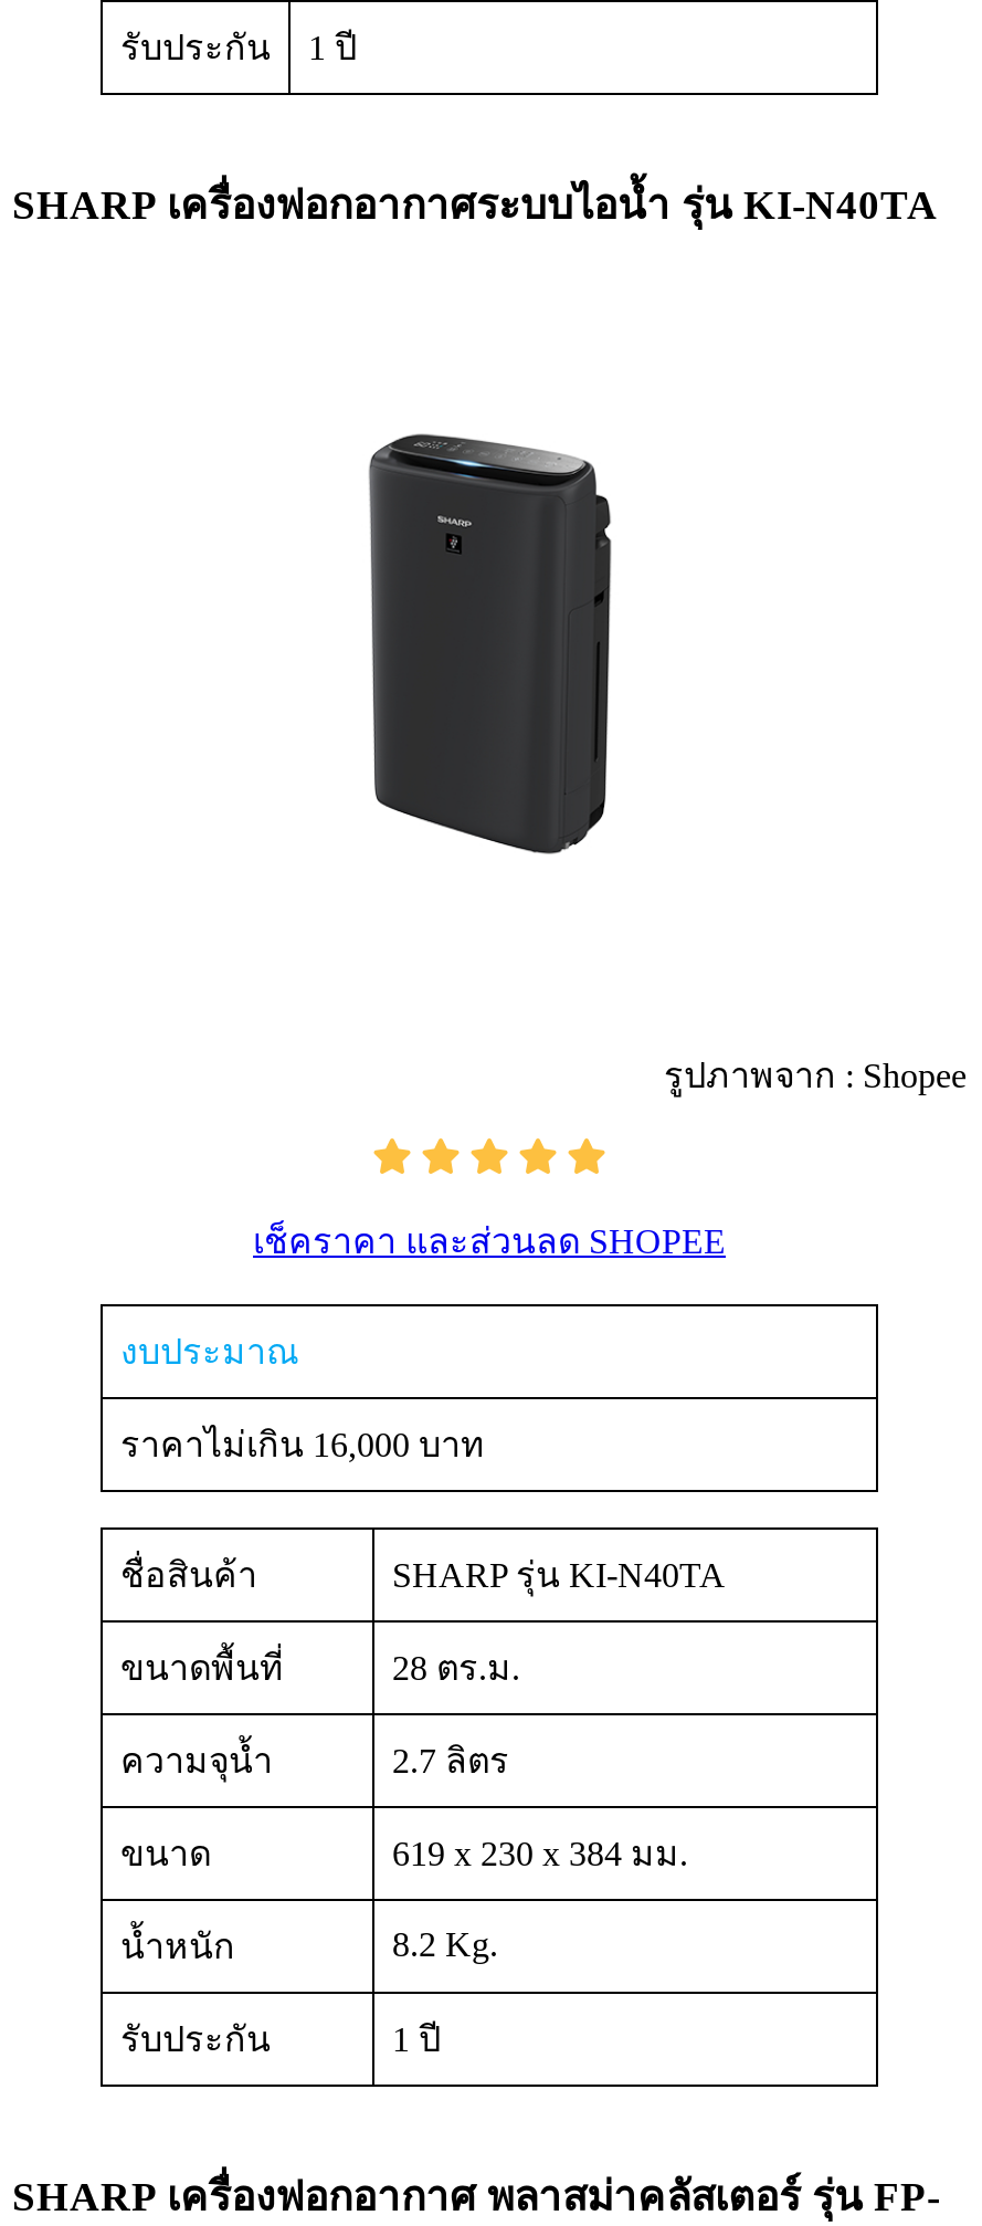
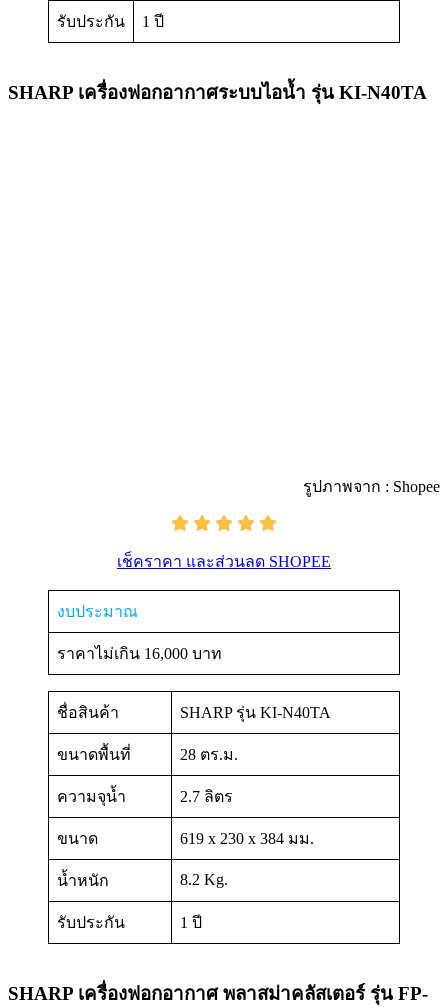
- [image]
